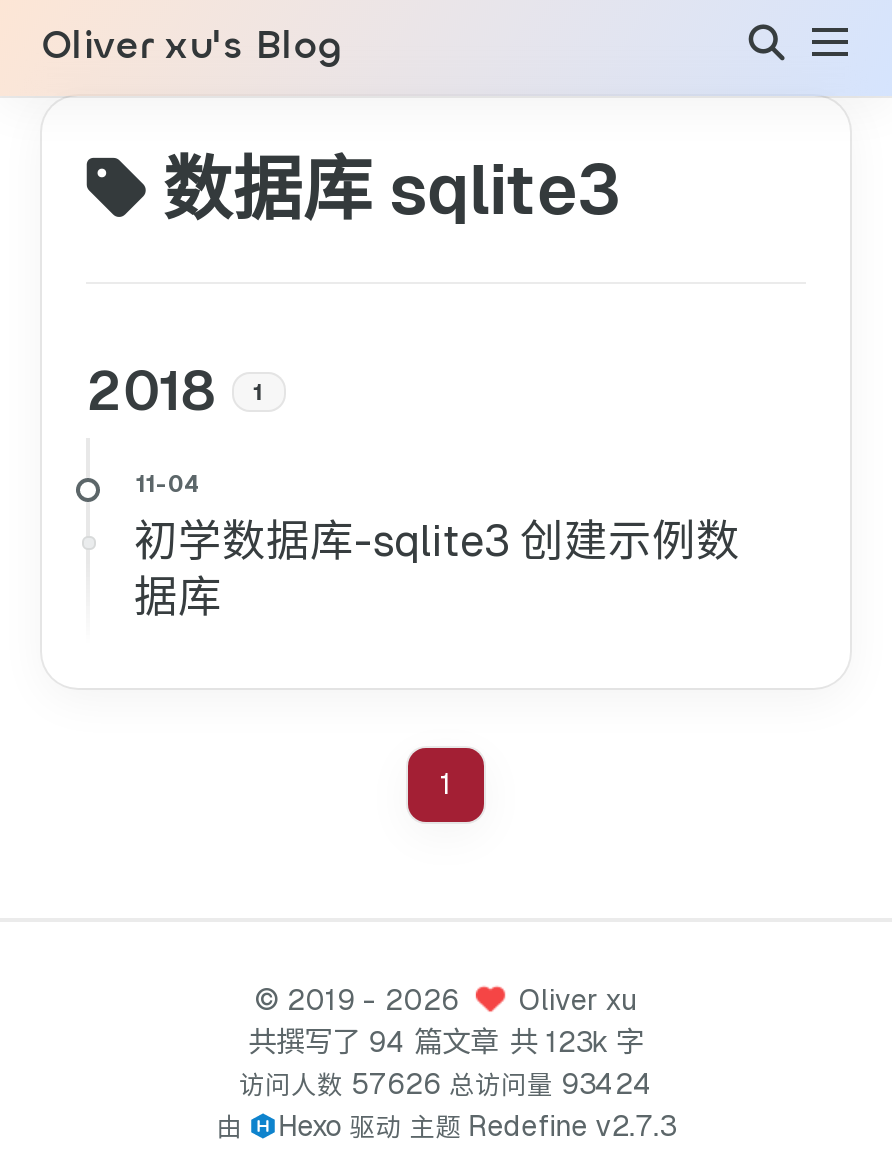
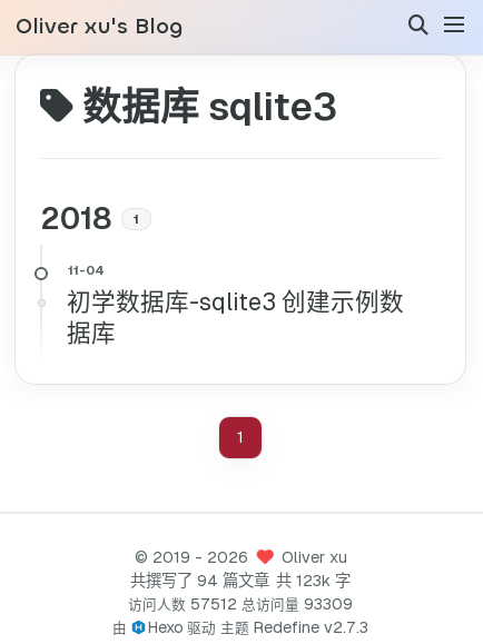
- 访问人数 57626 总访问量 93424
+ 访问人数 57512 总访问量 93309
